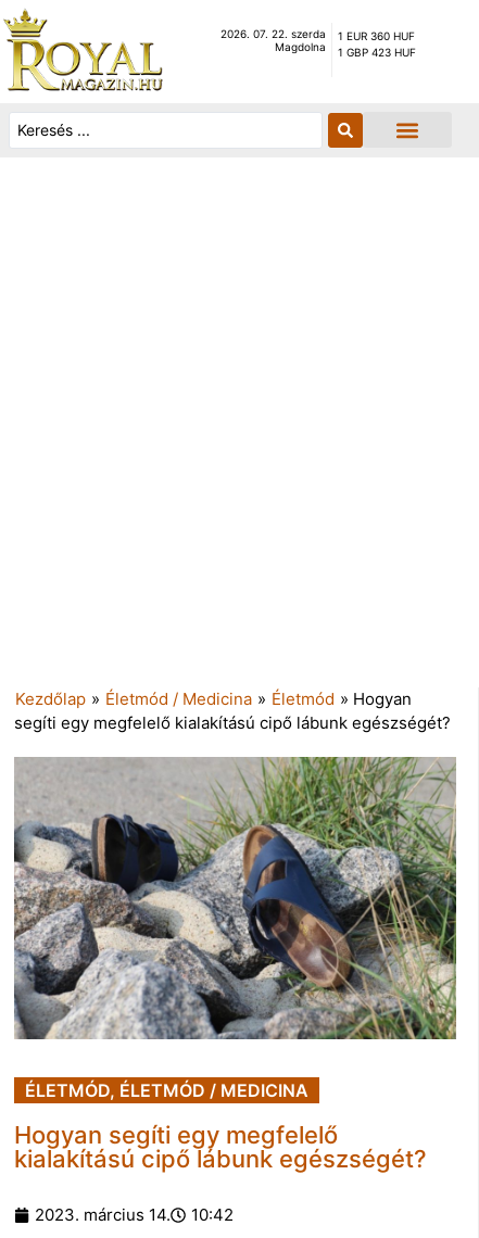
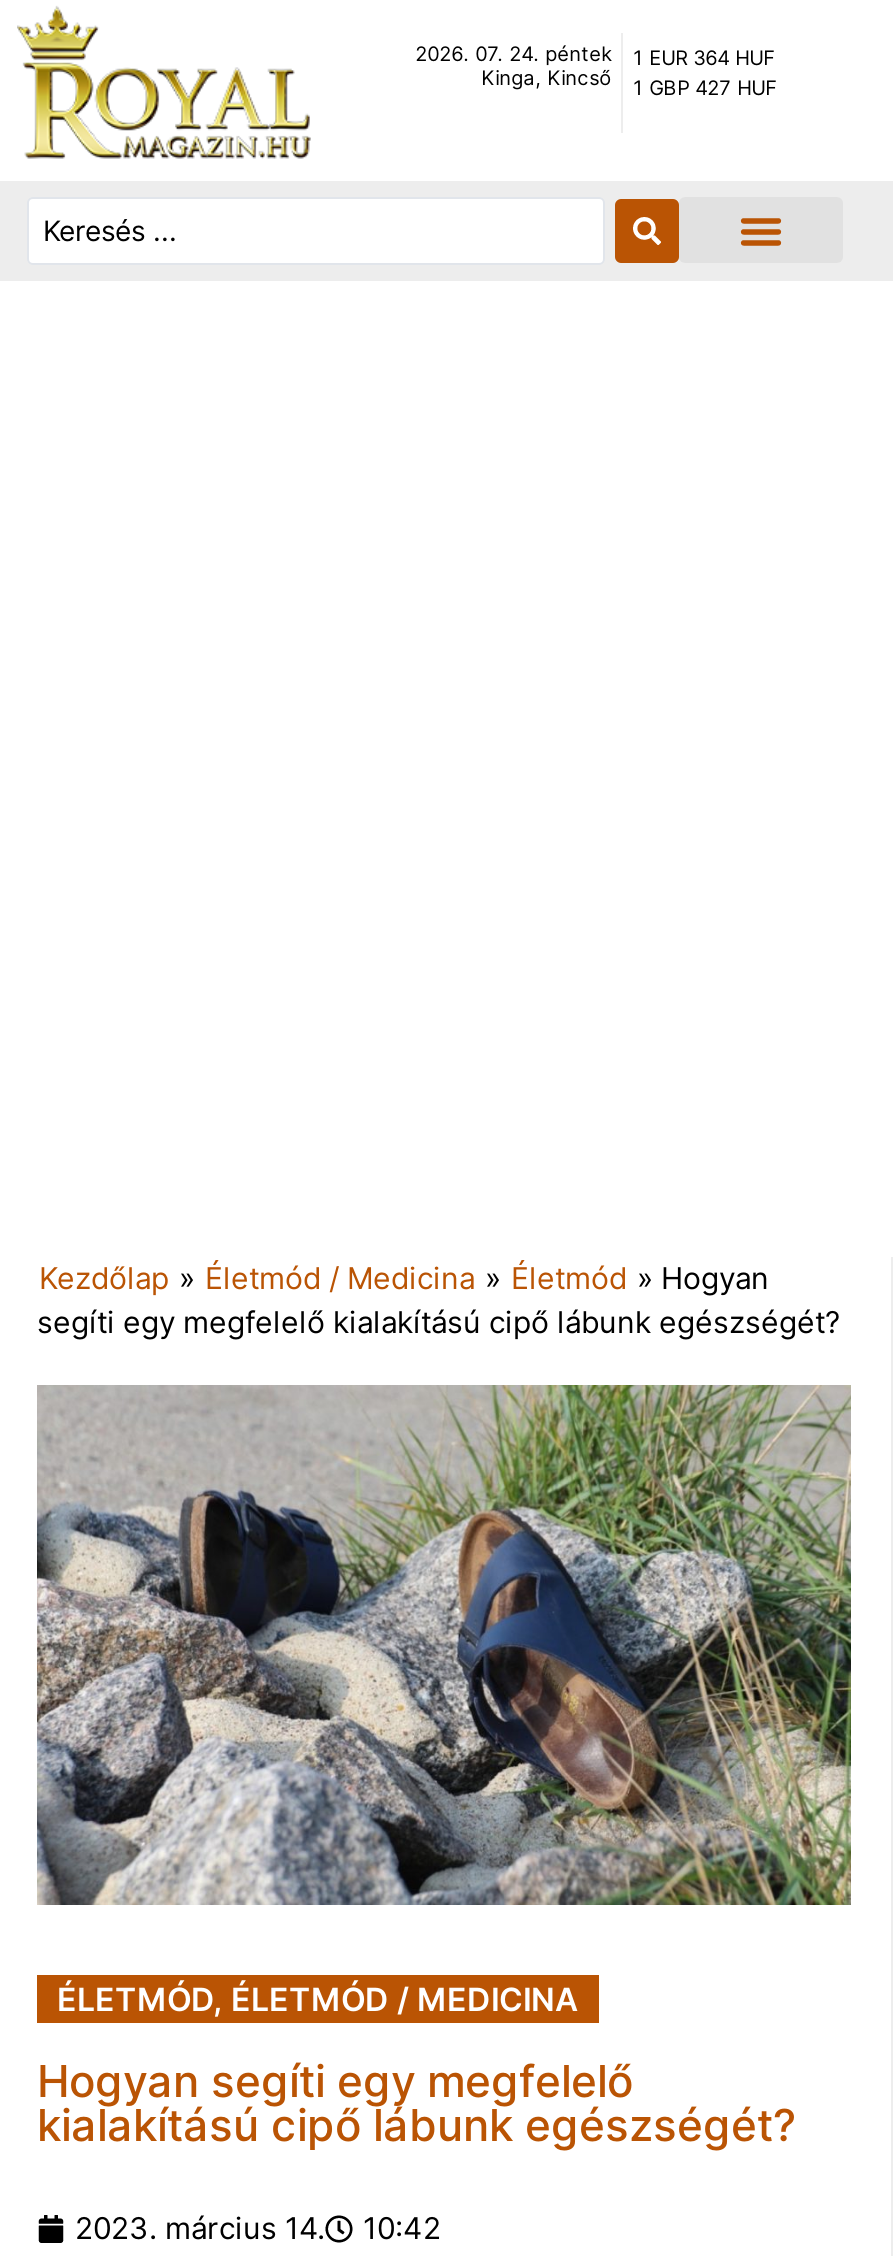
- 2026. 07. 22. szerda
- Magdolna
+ 2026. 07. 24. péntek
+ Kinga, Kincső

- 1 EUR 360 HUF
- 1 GBP 423 HUF
+ 1 EUR 364 HUF
+ 1 GBP 427 HUF
